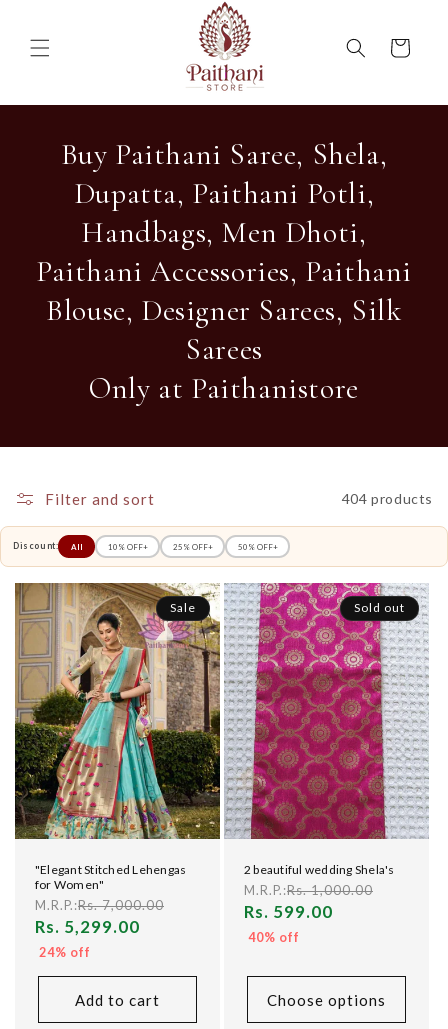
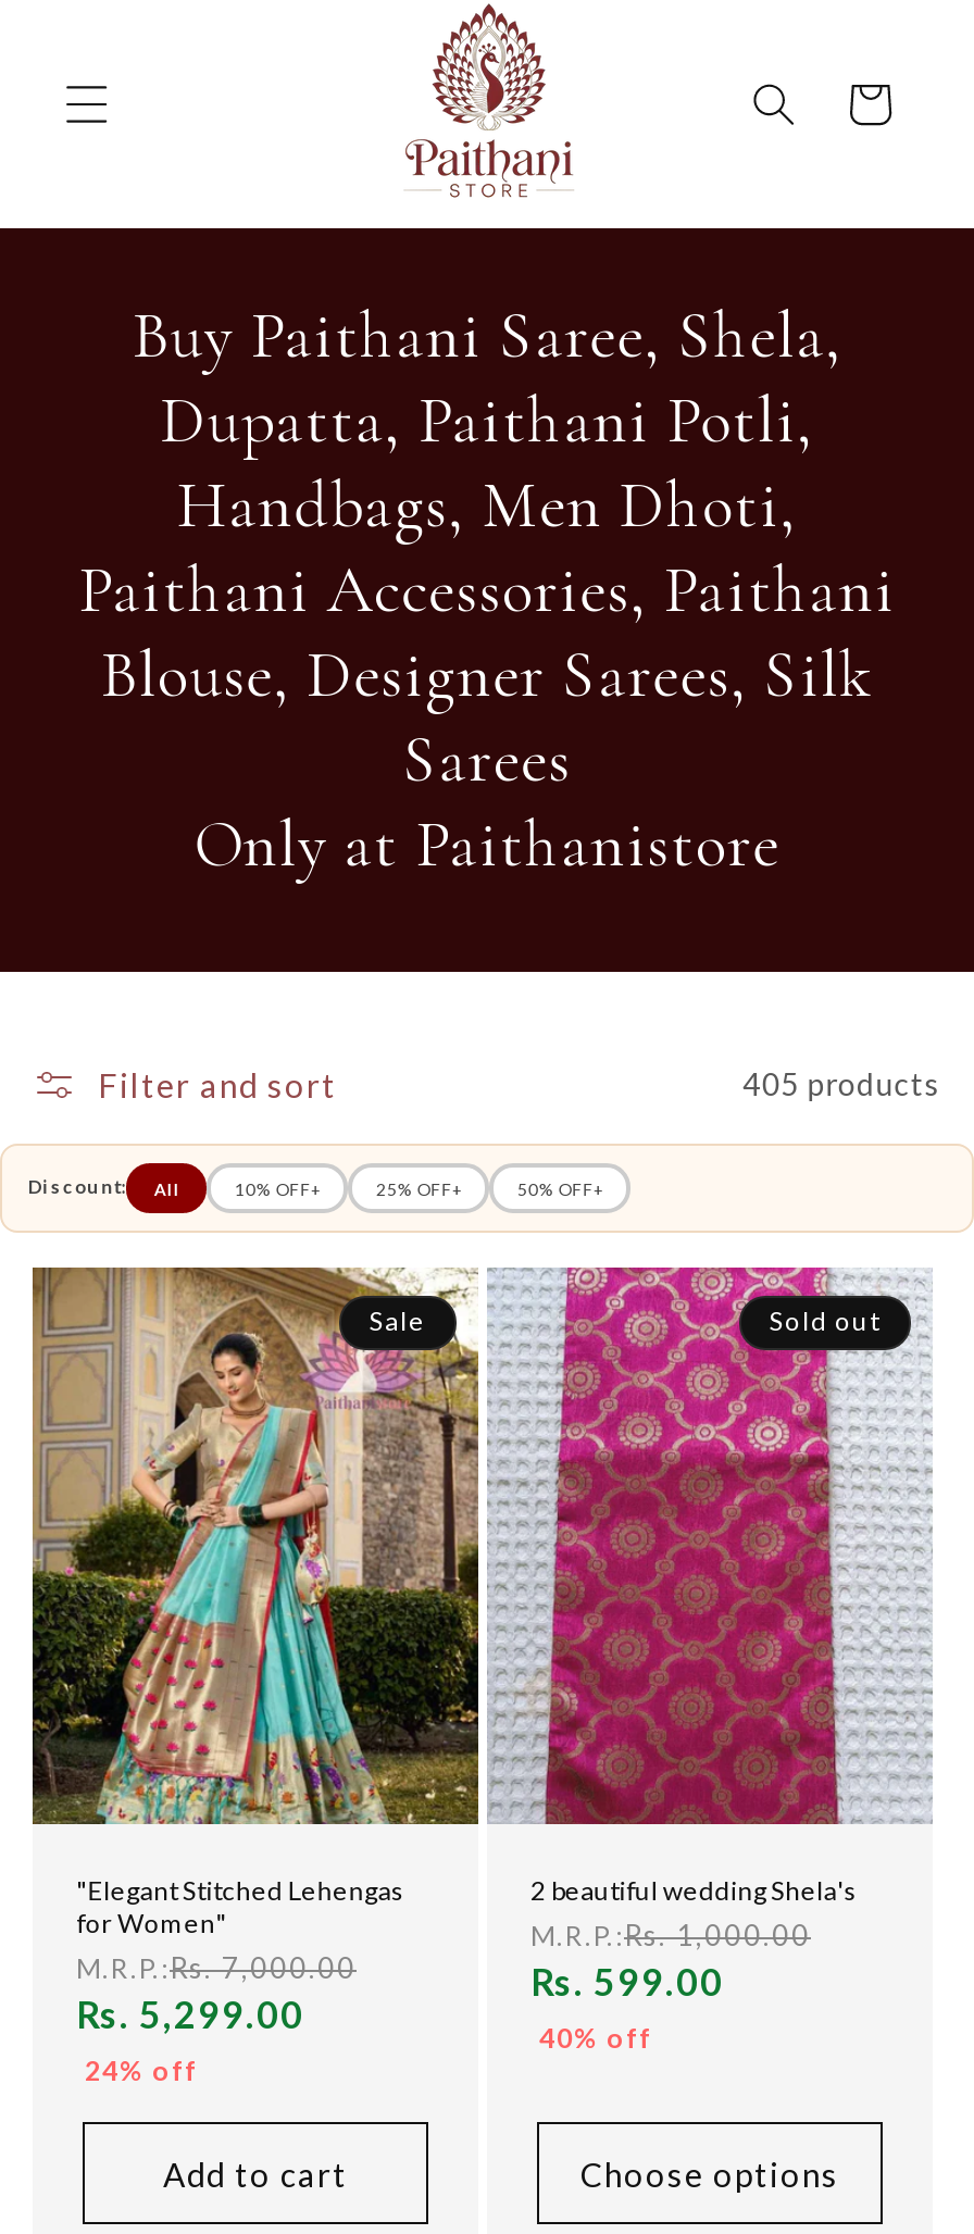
- 404 products
+ 405 products
